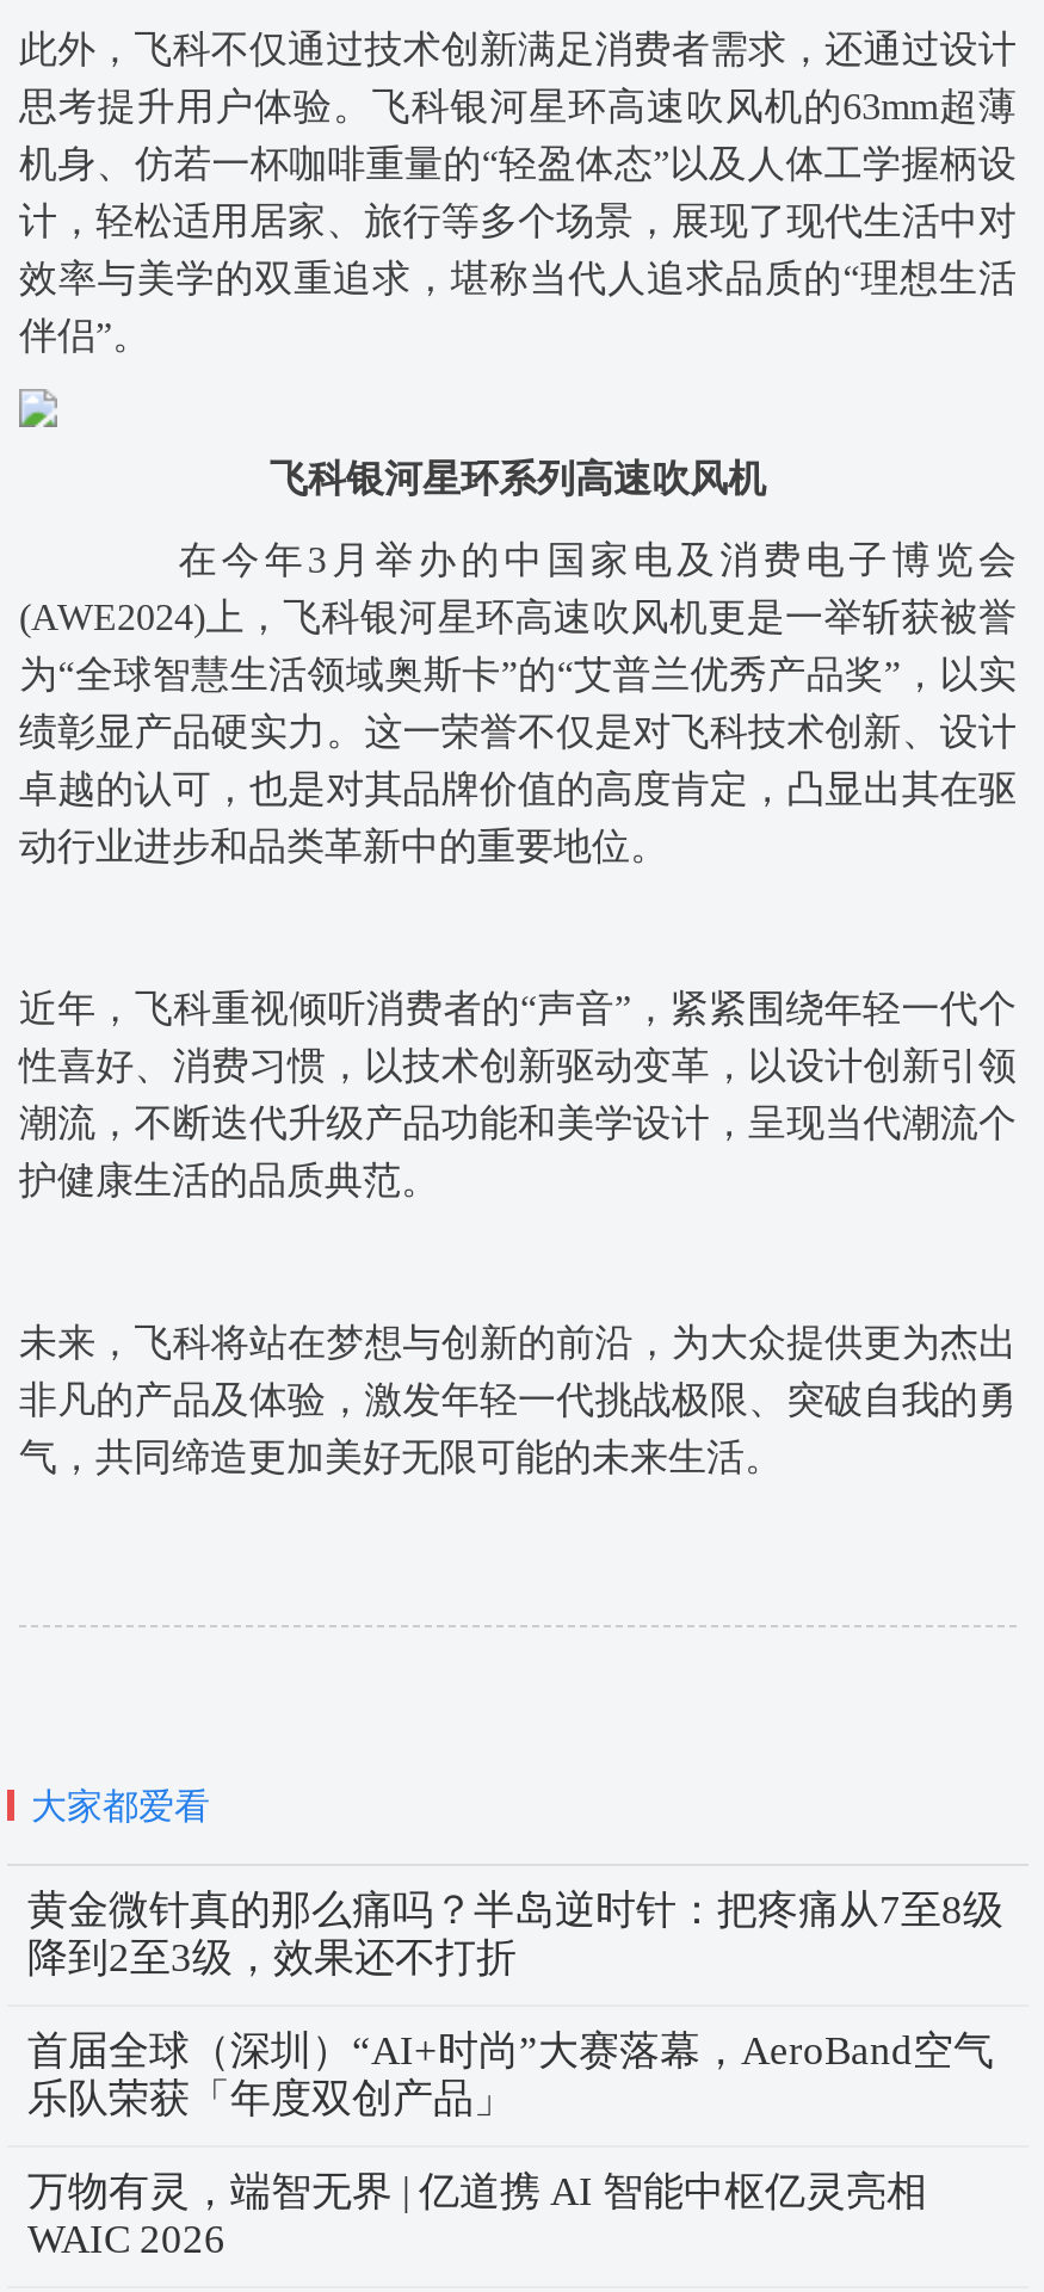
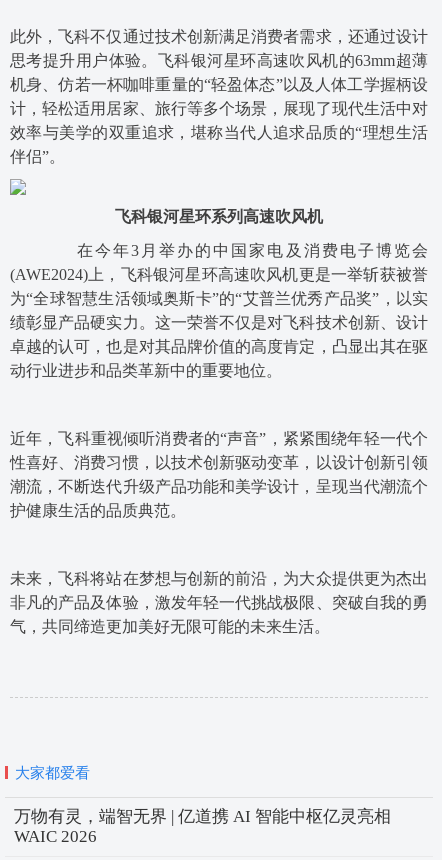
- 黄金微针真的那么痛吗？半岛逆时针：把疼痛从7至8级
- 降到2至3级，效果还不打折
- 首届全球（深圳）“AI+时尚”大赛落幕，AeroBand空气
- 乐队荣获「年度双创产品」
